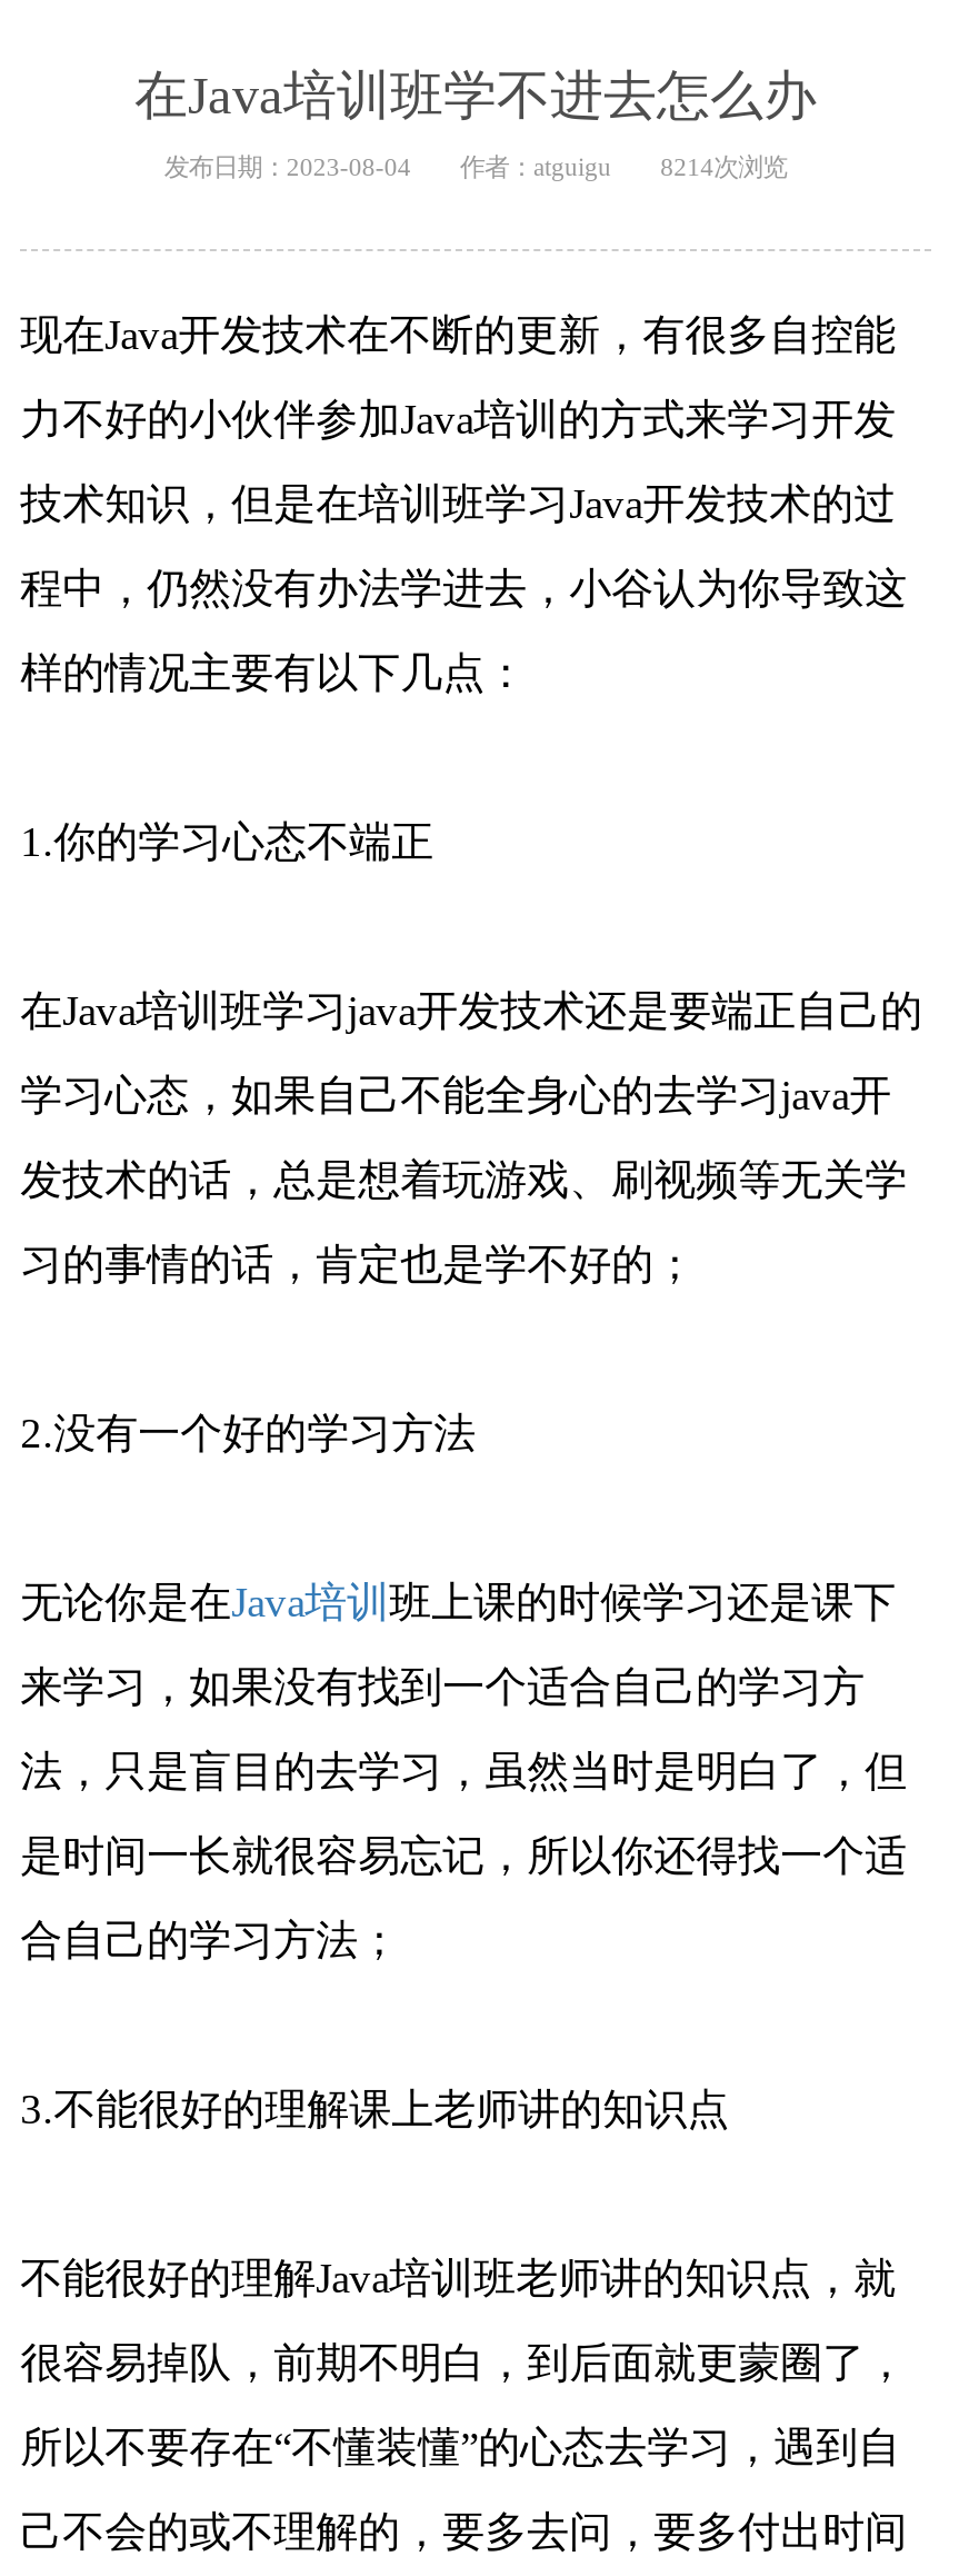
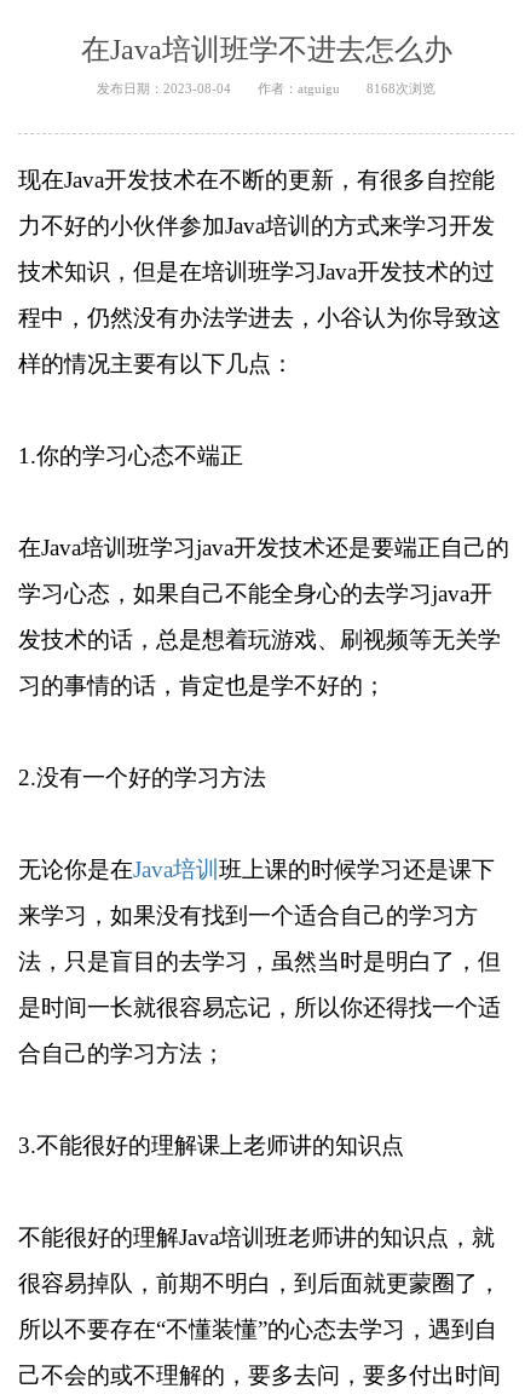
- 发布日期：2023-08-04 作者：atguigu 8214次浏览
+ 发布日期：2023-08-04 作者：atguigu 8168次浏览
